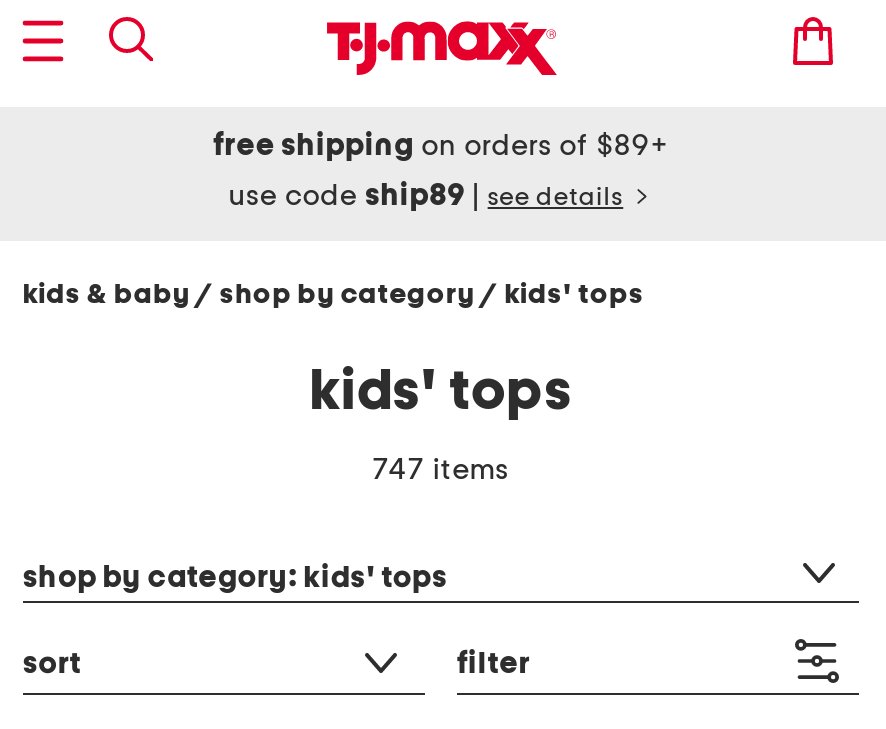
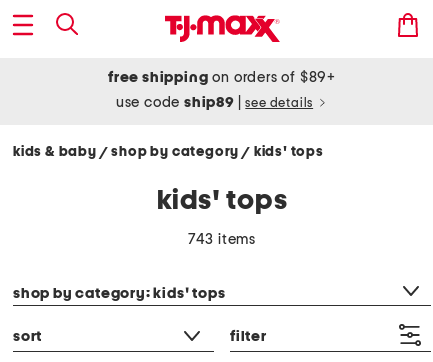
- 747 items
+ 743 items
